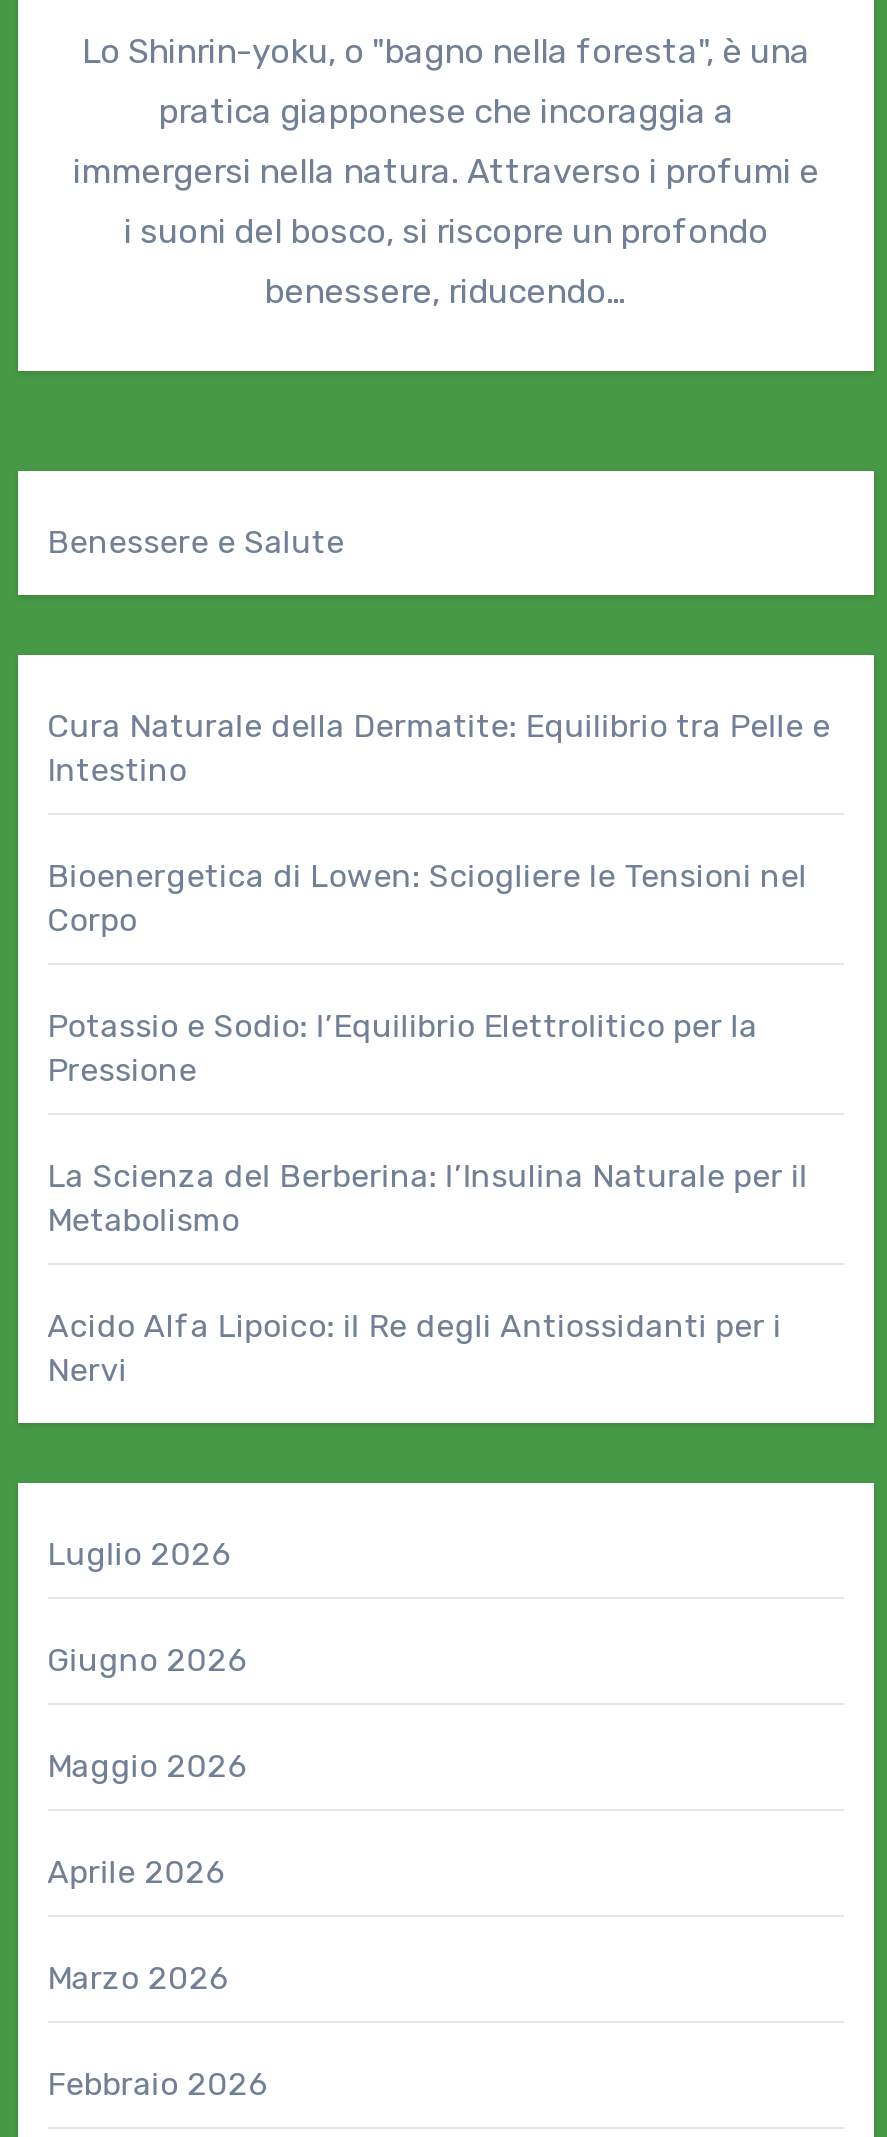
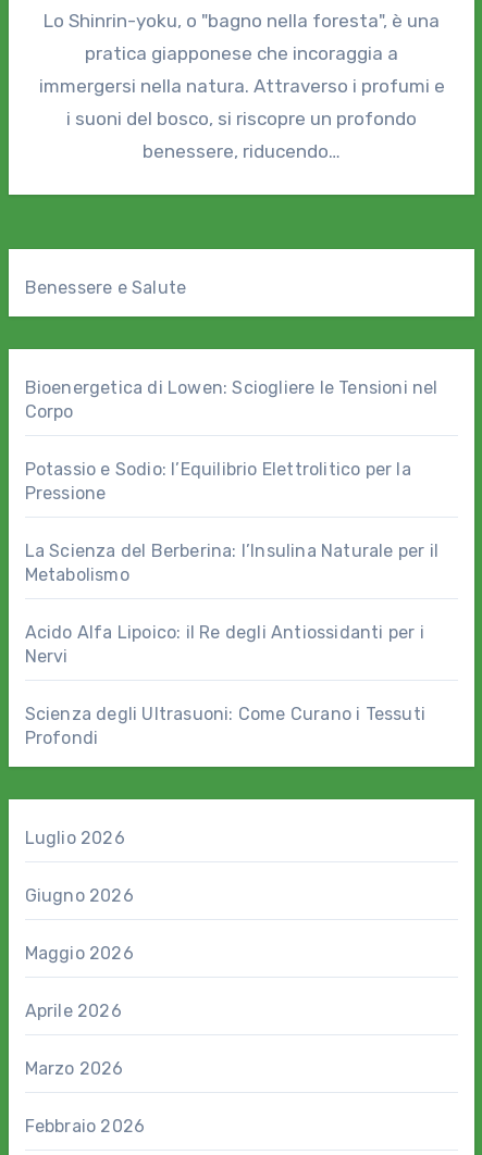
- Cura Naturale della Dermatite: Equilibrio tra Pelle e
- Intestino

moved up: Bioenergetica di Lowen: Sciogliere le Tensioni nel | Corpo | Potassio e Sodio: l’Equilibrio Elettrolitico per la | Pressione | La Scienza del Berberina: l’Insulina Naturale per il | Metabolismo | Acido Alfa Lipoico: il Re degli Antiossidanti per i | Nervi

+ Scienza degli Ultrasuoni: Come Curano i Tessuti
+ Profondi
